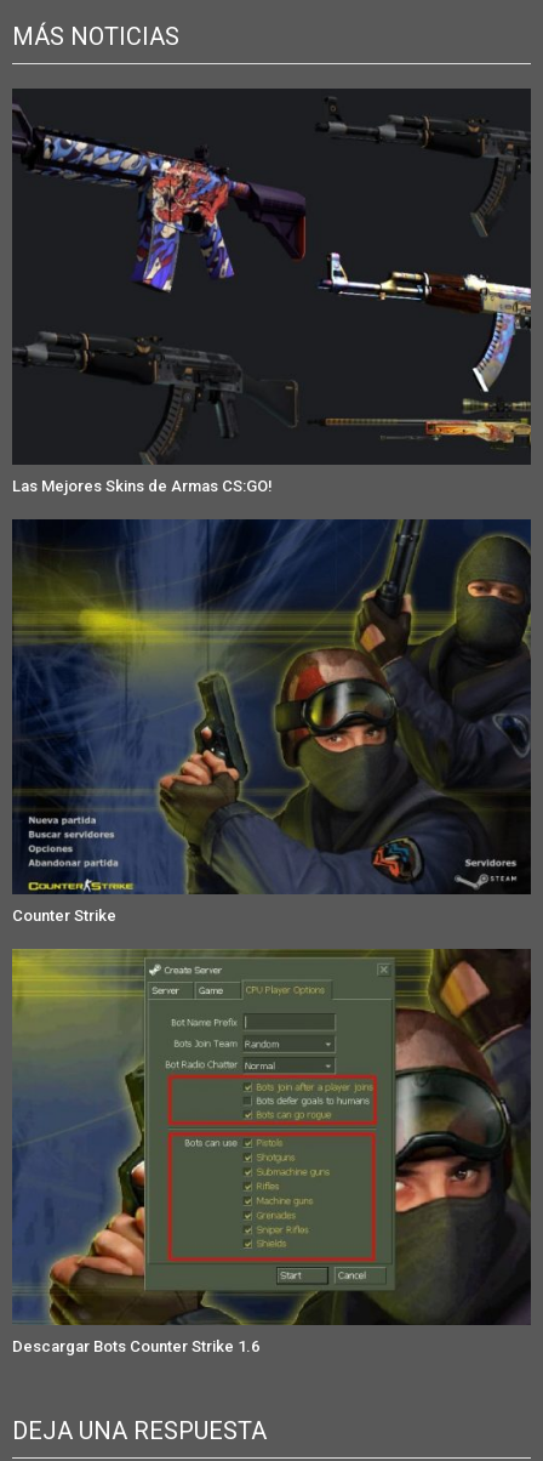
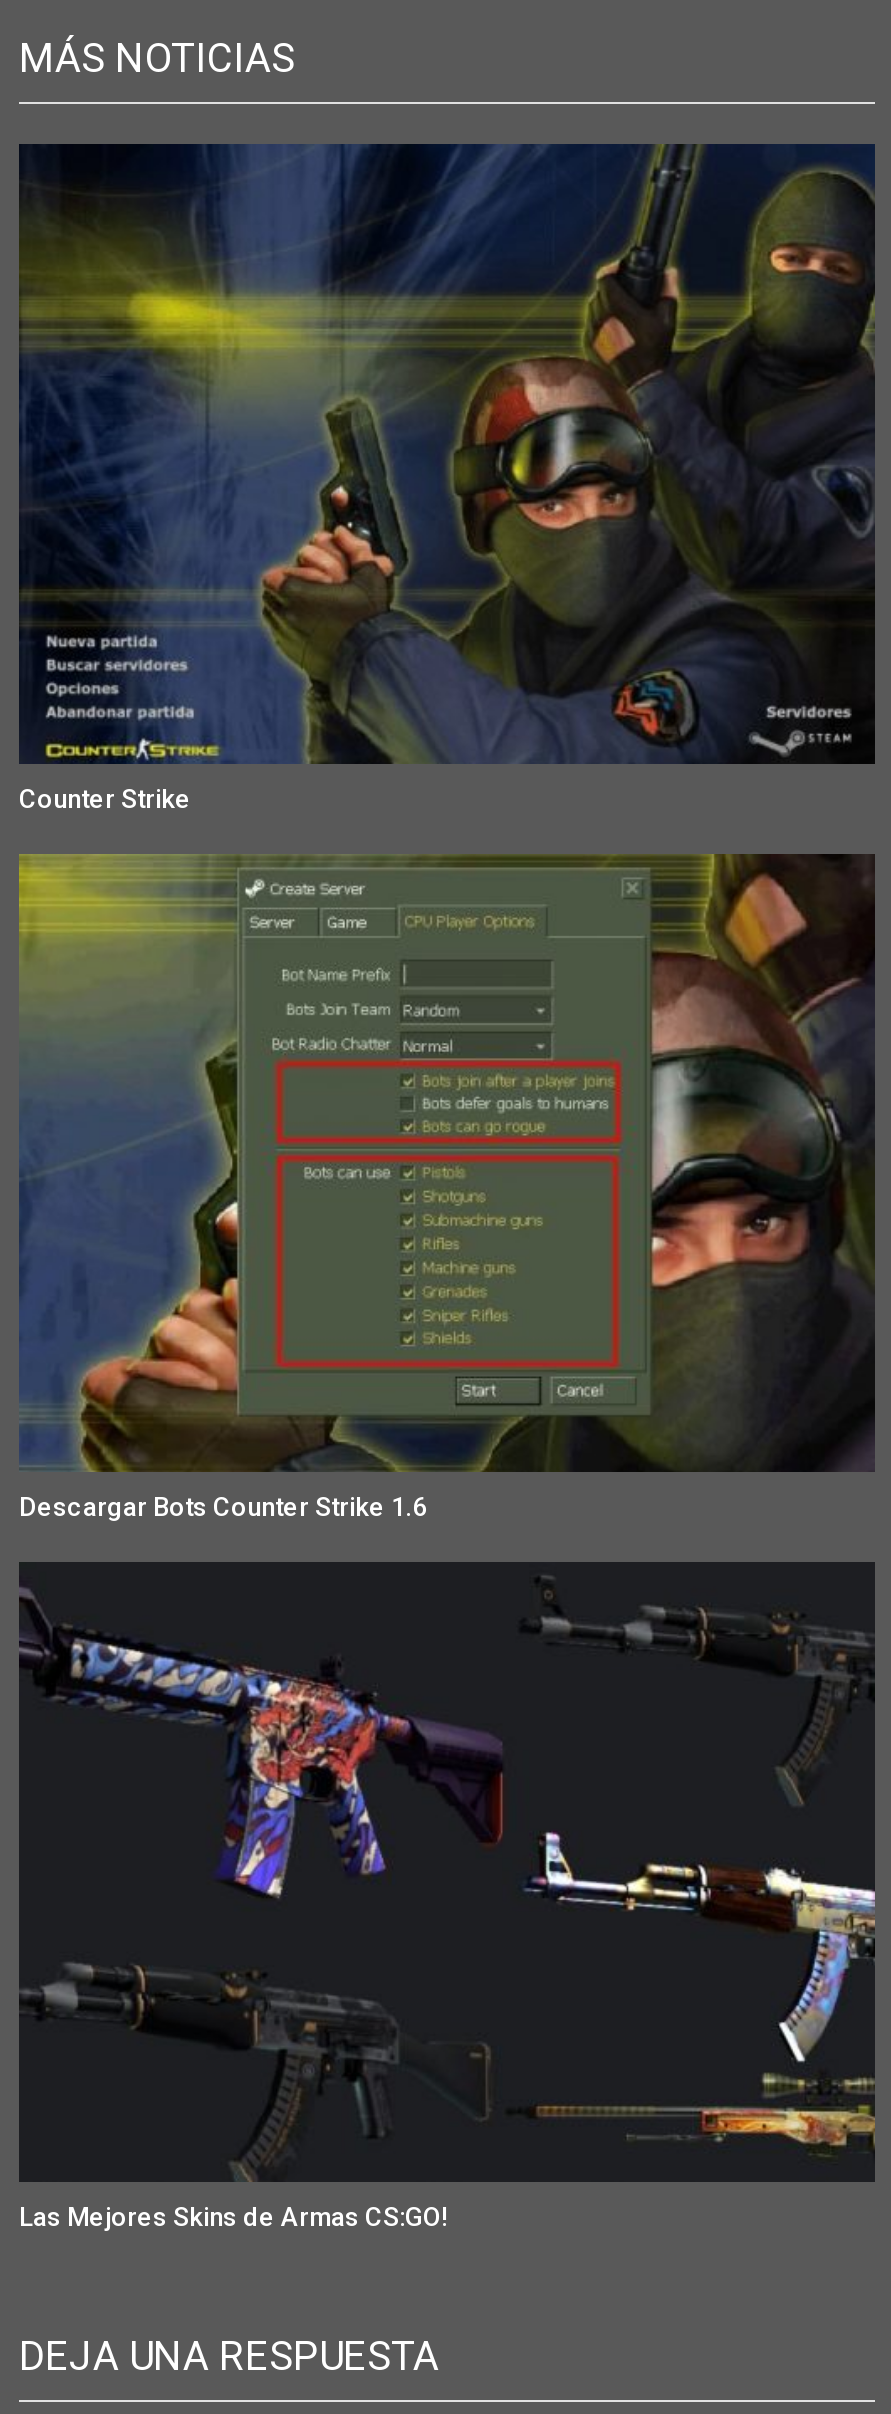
moved down: [image] | Las Mejores Skins de Armas CS:GO!

moved up: [image] | Counter Strike | Descargar Bots Counter Strike 1.6
